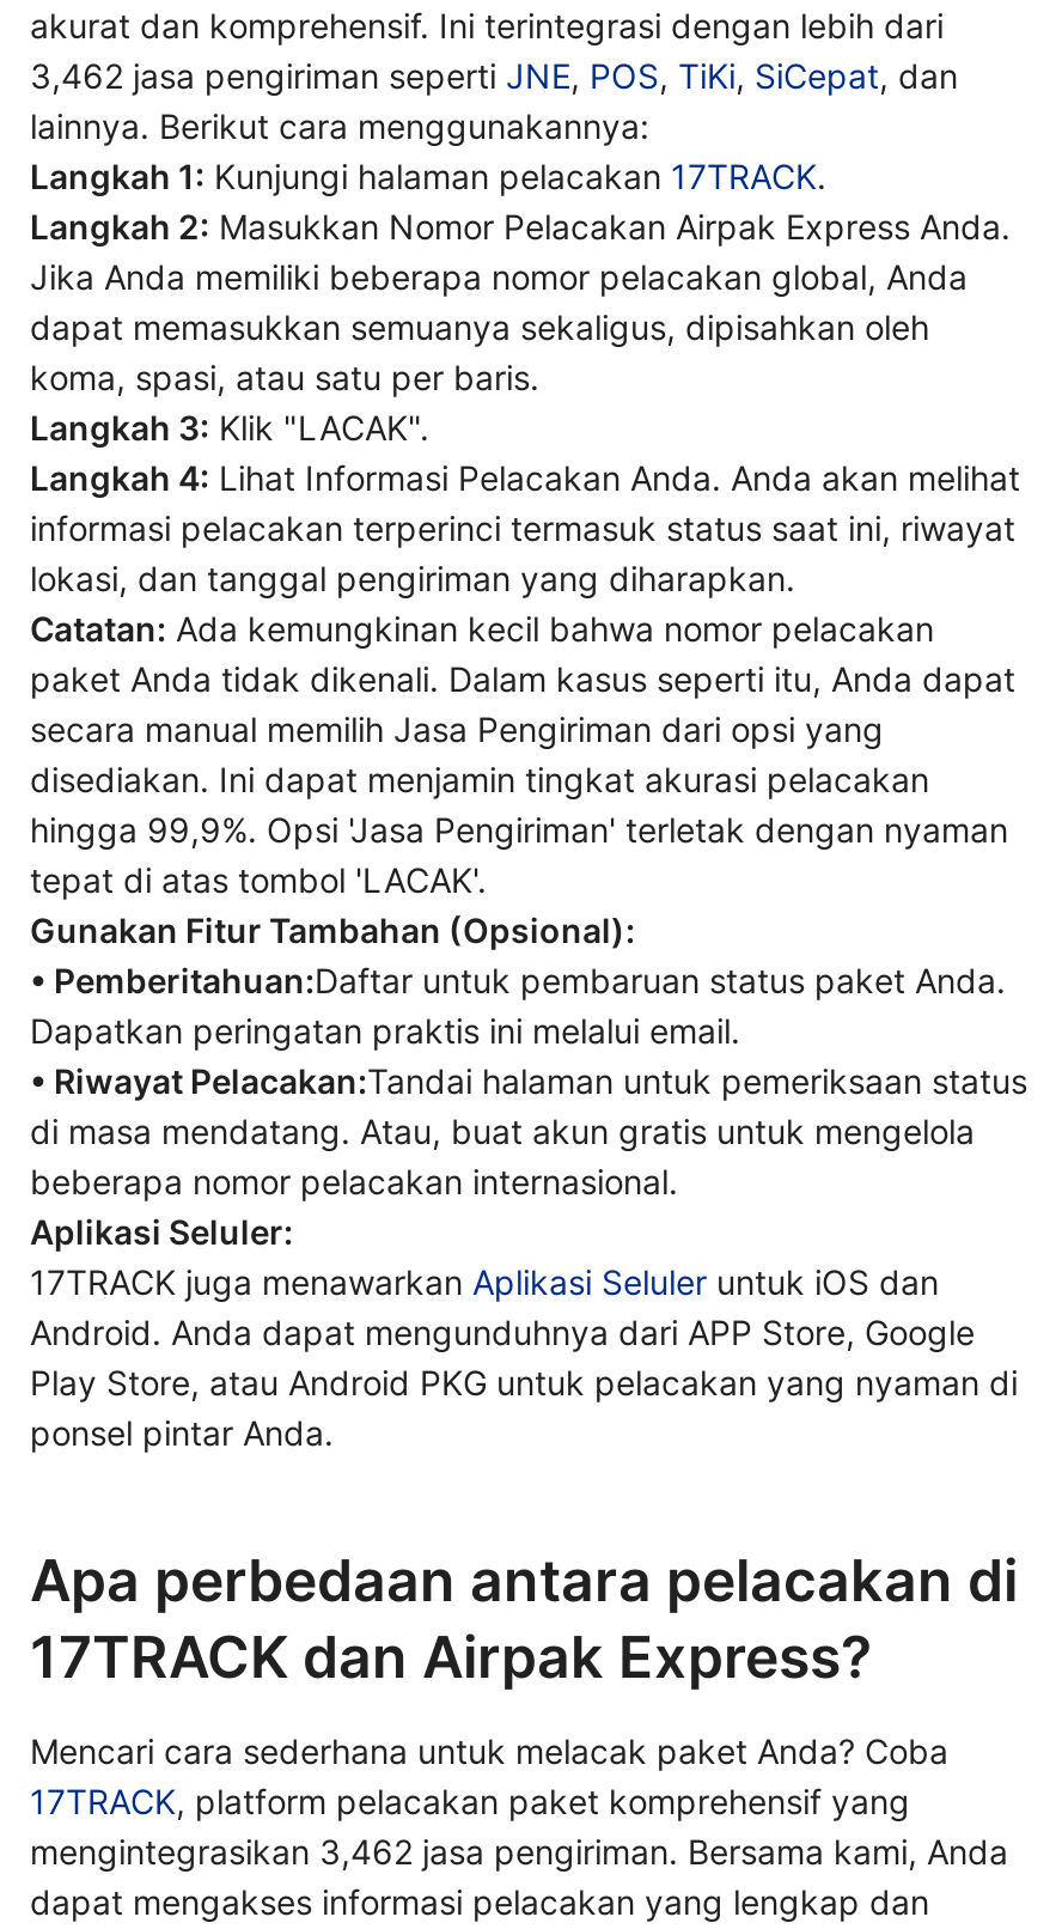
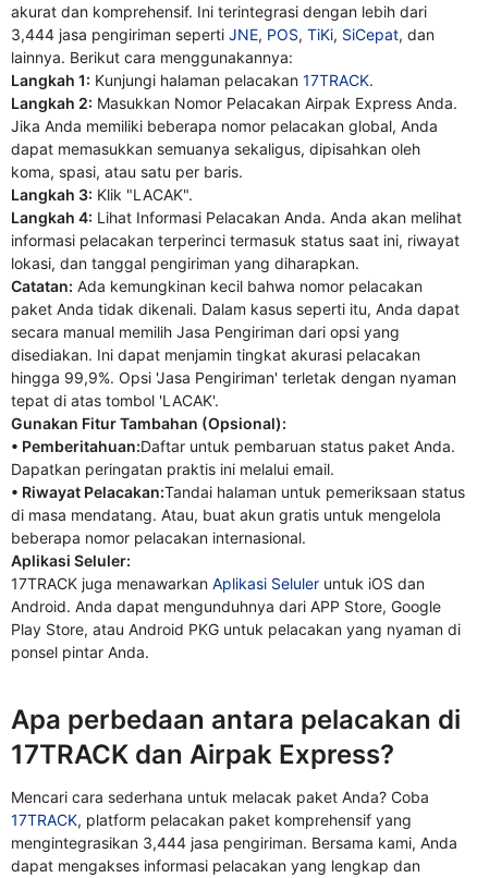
- 3,462 jasa pengiriman seperti JNE, POS, TiKi, SiCepat, dan
+ 3,444 jasa pengiriman seperti JNE, POS, TiKi, SiCepat, dan

- mengintegrasikan 3,462 jasa pengiriman. Bersama kami, Anda
+ mengintegrasikan 3,444 jasa pengiriman. Bersama kami, Anda
